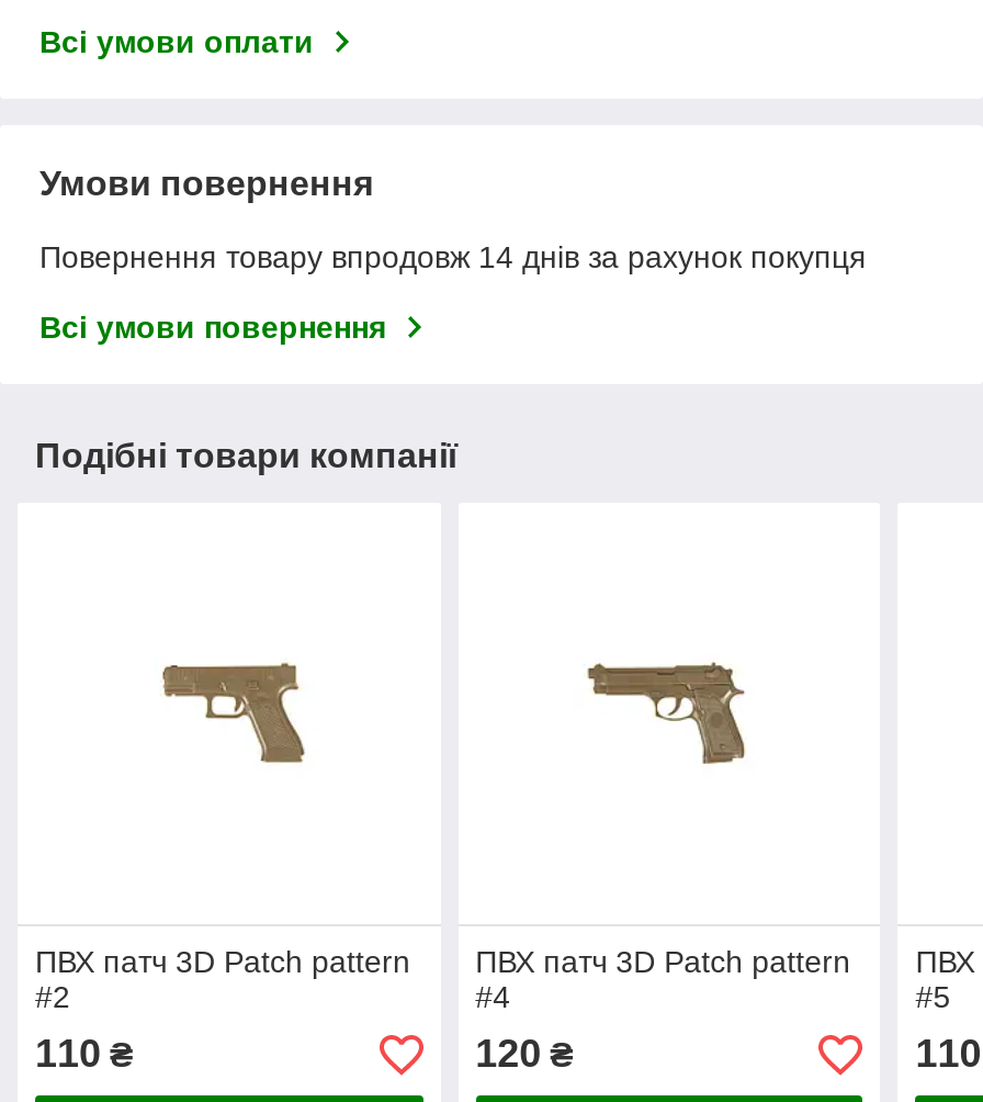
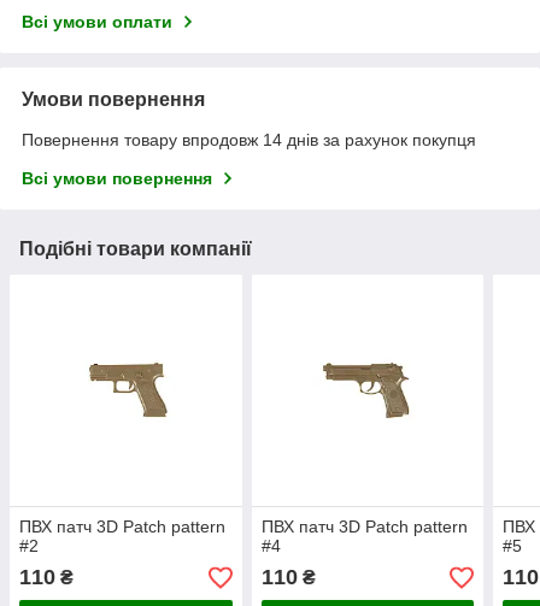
- 120 ₴
+ 110 ₴
